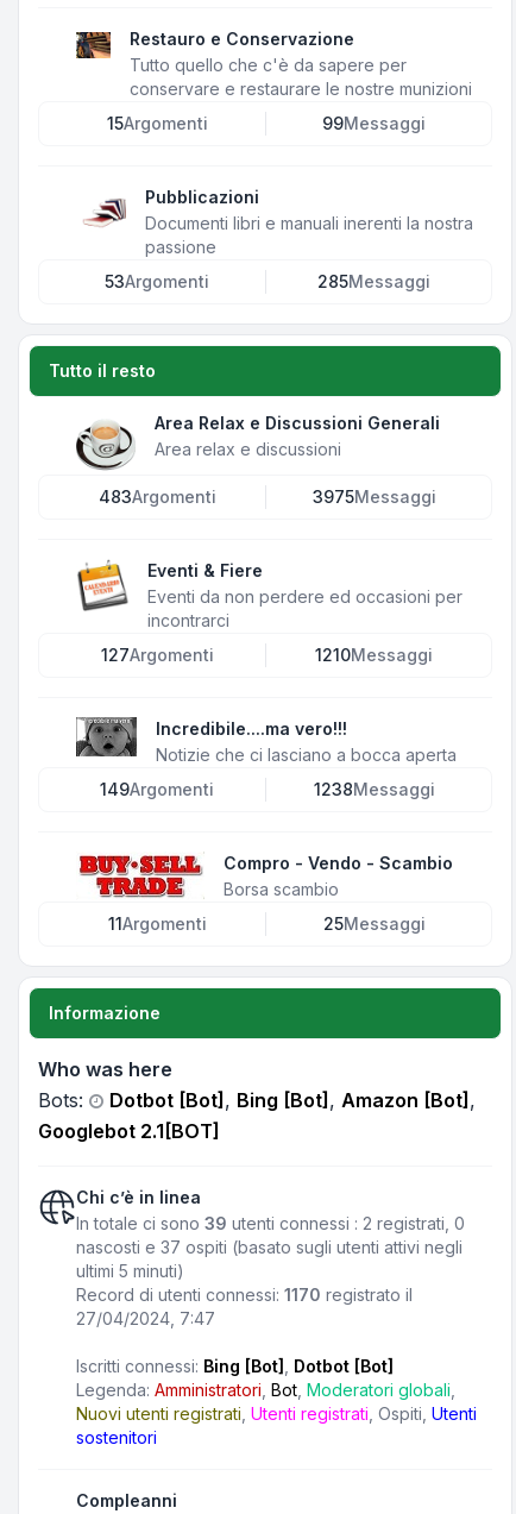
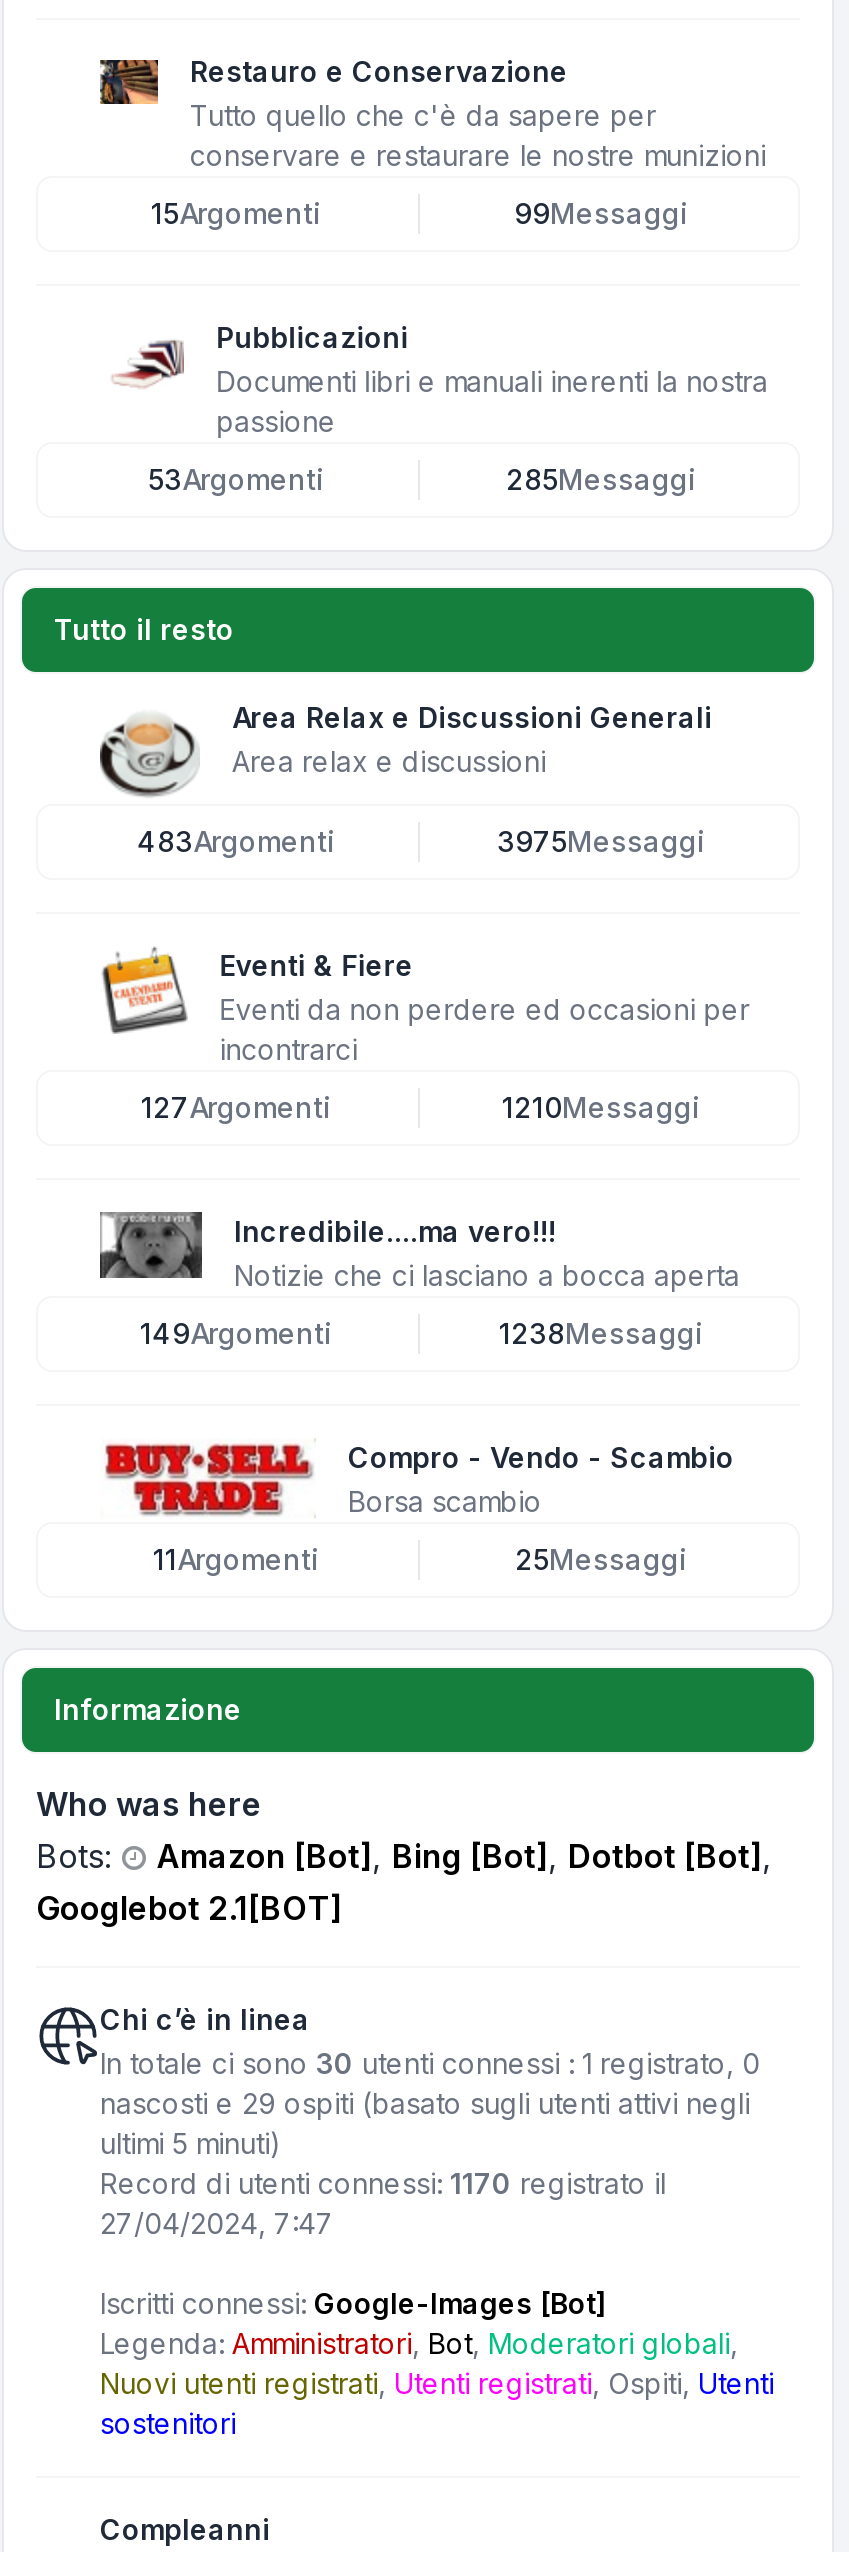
- Dotbot [Bot], Bing [Bot], Amazon [Bot],
+ Amazon [Bot], Bing [Bot], Dotbot [Bot],

- In totale ci sono 39 utenti connessi : 2 registrati, 0
+ In totale ci sono 30 utenti connessi : 1 registrato, 0

- nascosti e 37 ospiti (basato sugli utenti attivi negli
+ nascosti e 29 ospiti (basato sugli utenti attivi negli

- Iscritti connessi: Bing [Bot], Dotbot [Bot]
+ Iscritti connessi: Google-Images [Bot]
